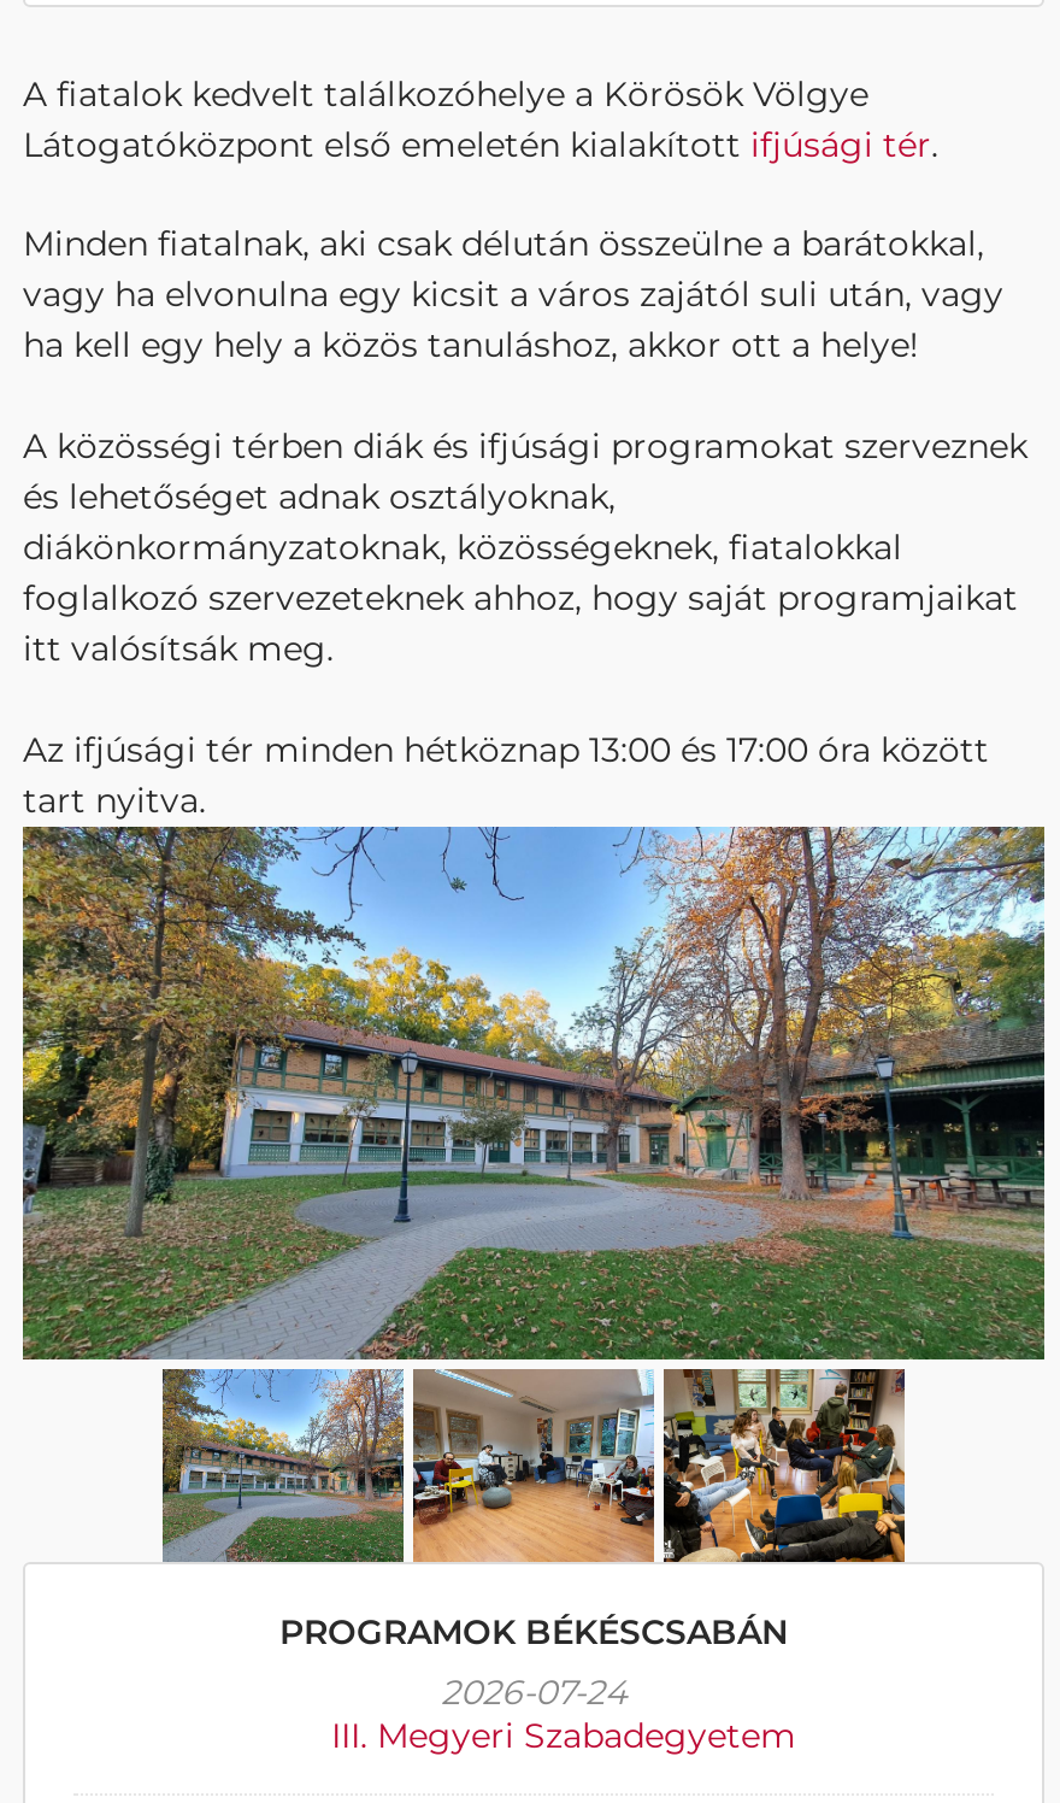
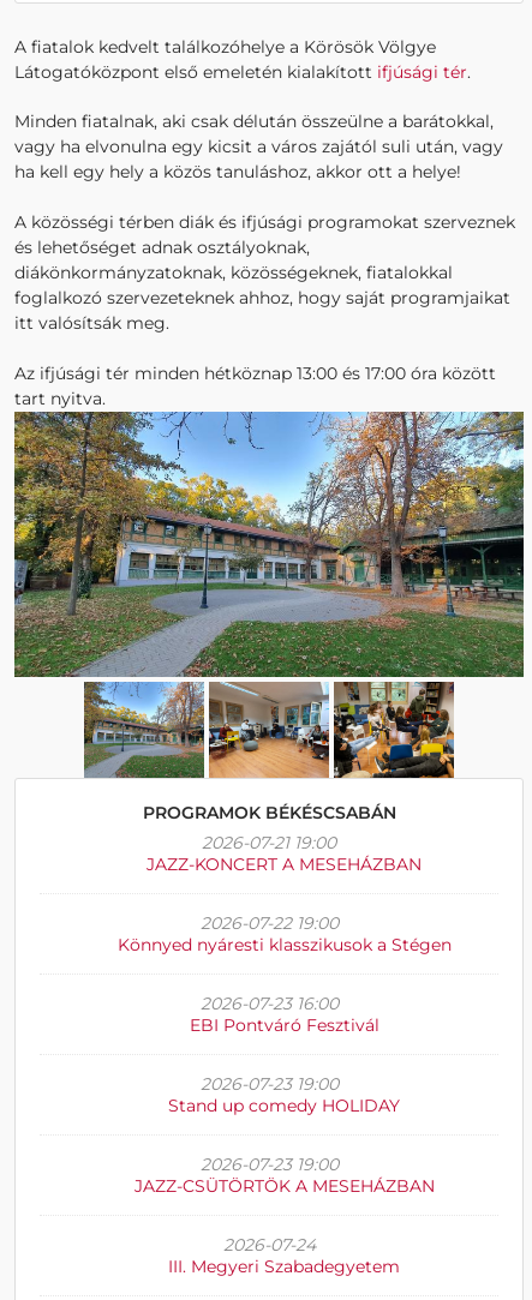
+ 2026-07-21 19:00
+ JAZZ-KONCERT A MESEHÁZBAN
+ 2026-07-22 19:00
+ Könnyed nyáresti klasszikusok a Stégen
+ 2026-07-23 16:00
+ EBI Pontváró Fesztivál
+ 2026-07-23 19:00
+ Stand up comedy HOLIDAY
+ 2026-07-23 19:00
+ JAZZ-CSÜTÖRTÖK A MESEHÁZBAN
